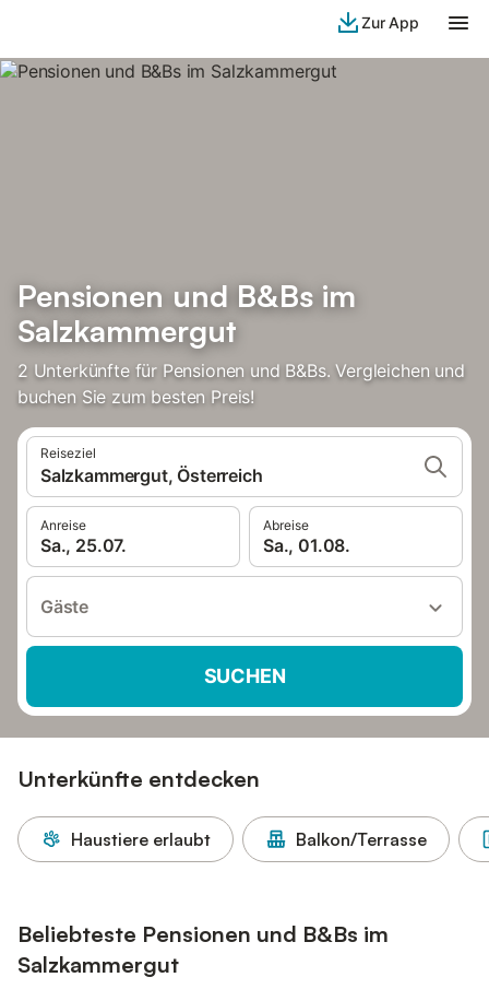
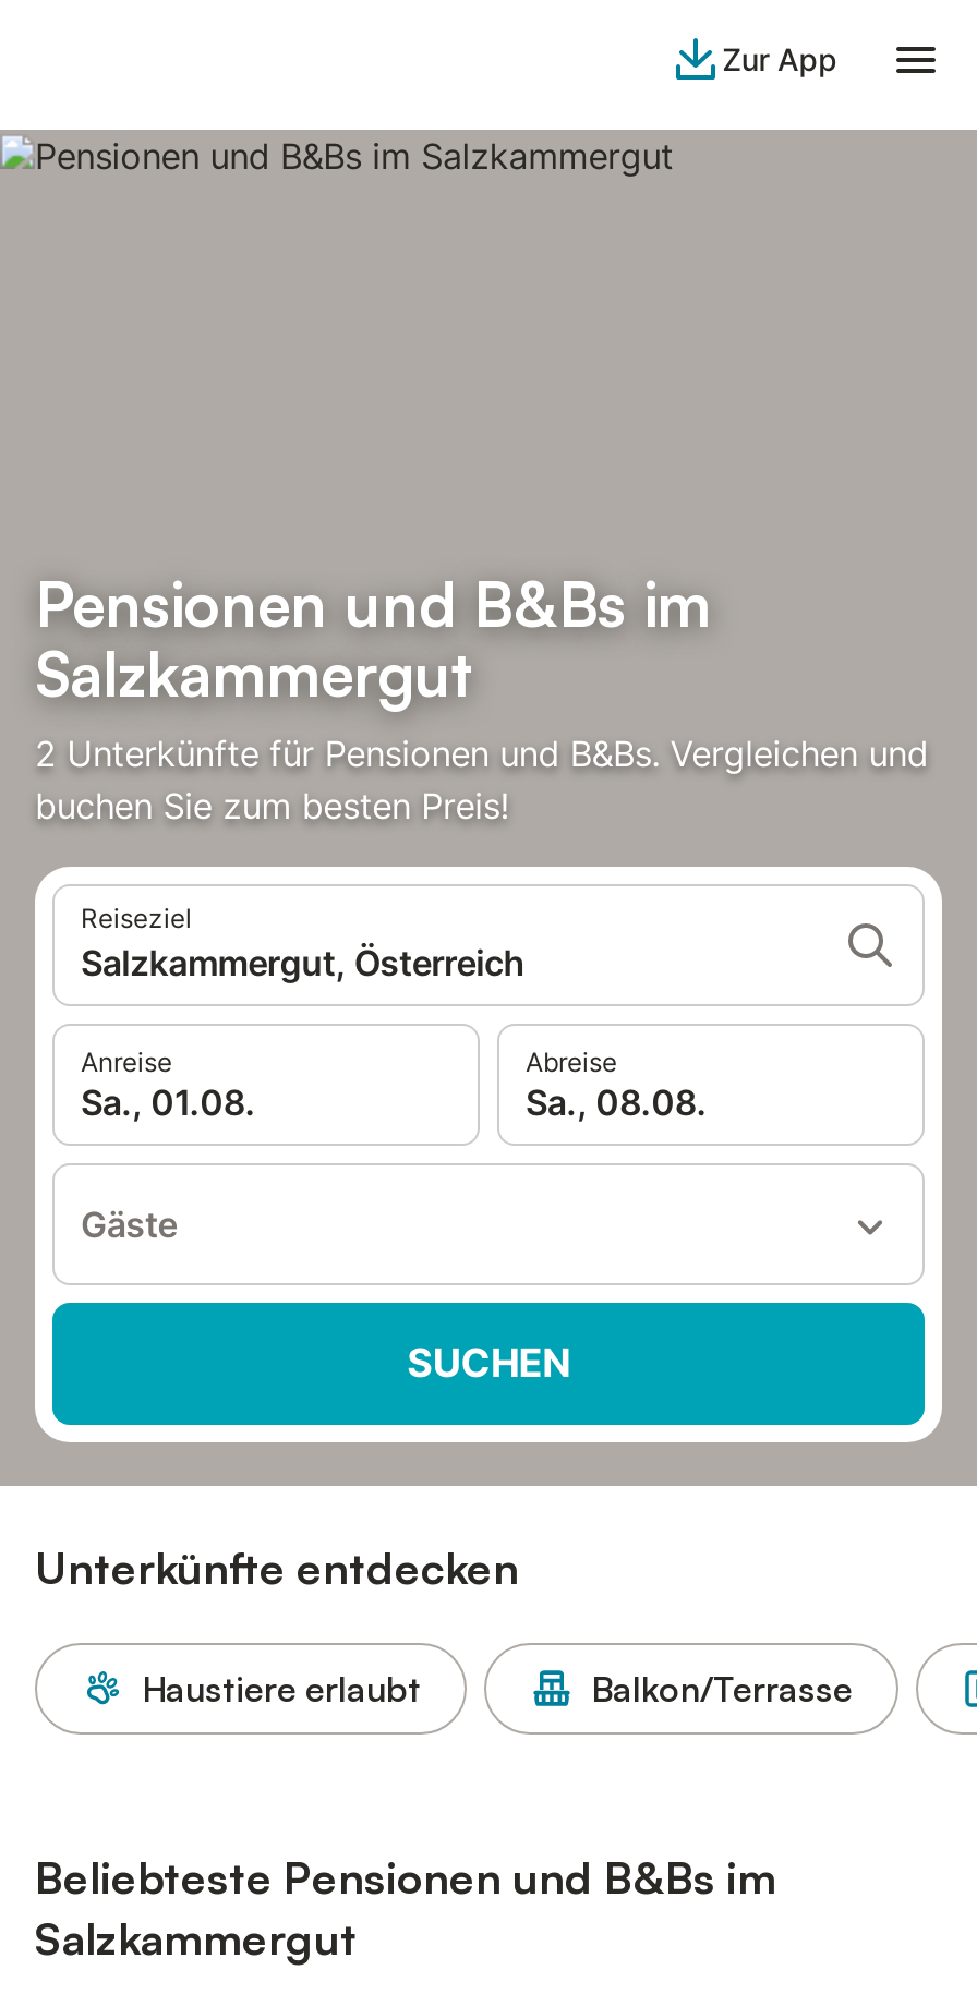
- Sa., 25.07.
+ Sa., 01.08.

- Sa., 01.08.
+ Sa., 08.08.
